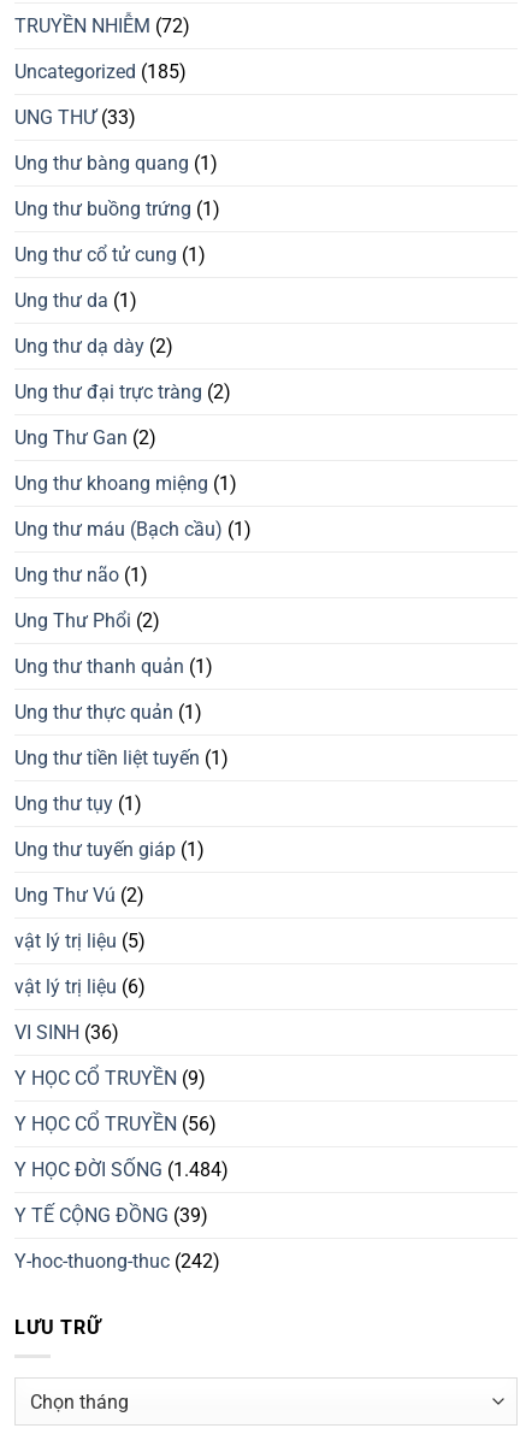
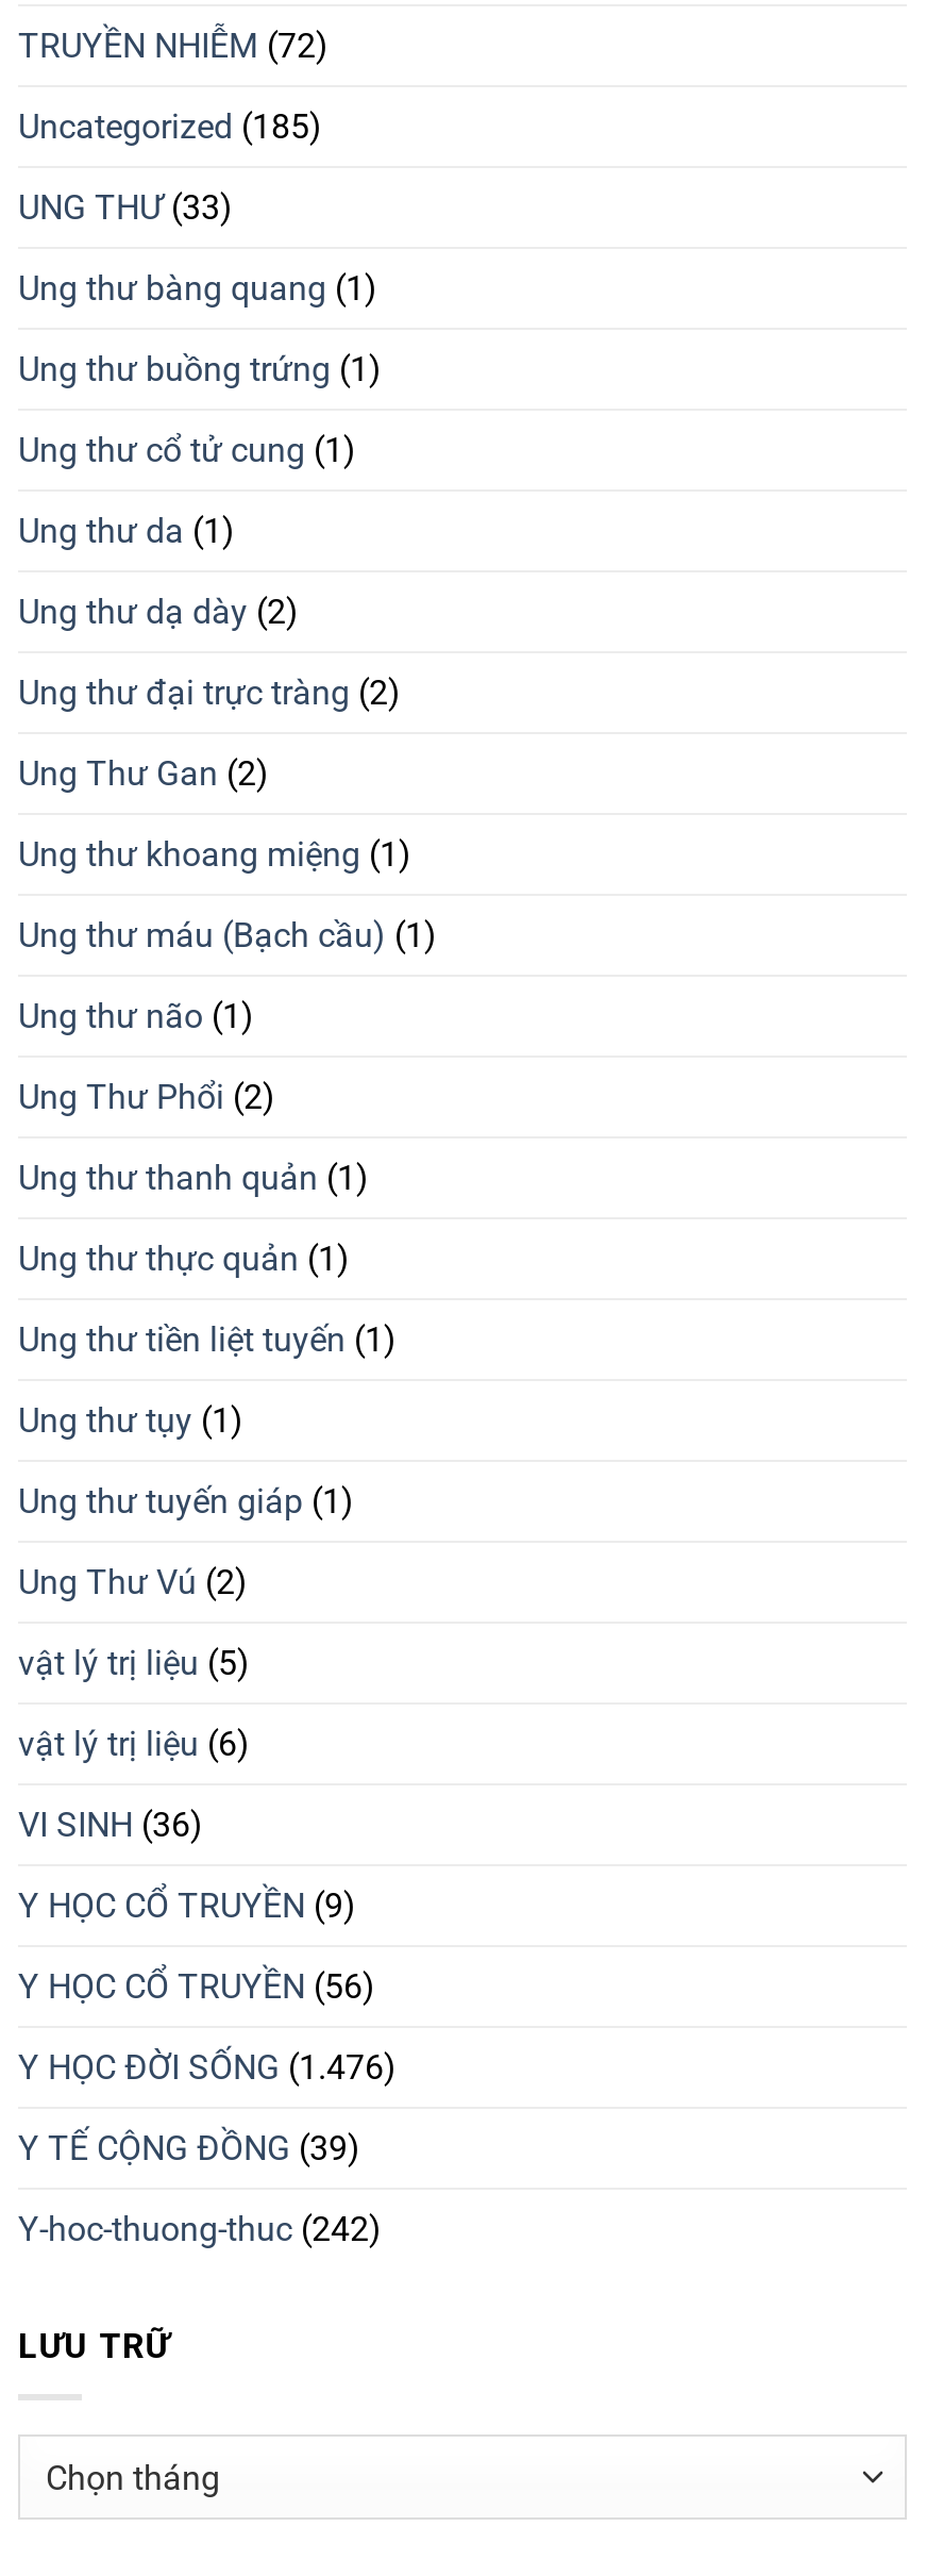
- Y HỌC ĐỜI SỐNG (1.484)
+ Y HỌC ĐỜI SỐNG (1.476)
